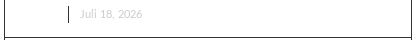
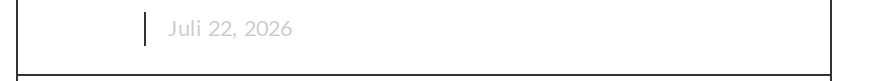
- Juli 18, 2026
+ Juli 22, 2026
